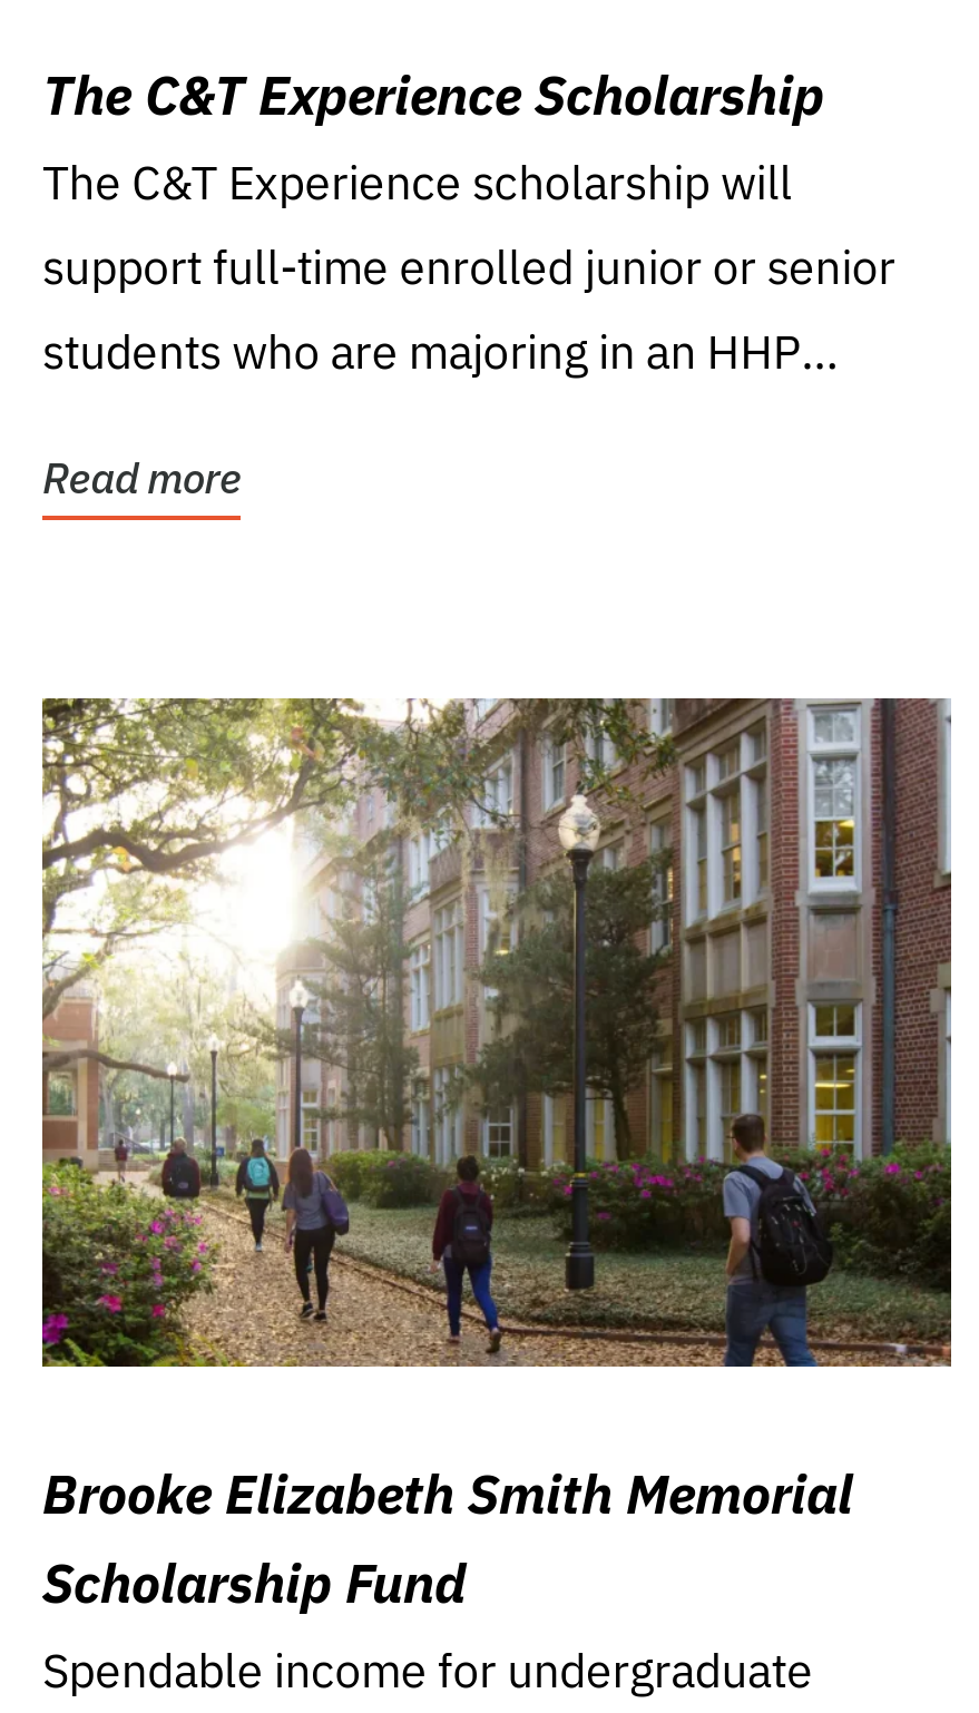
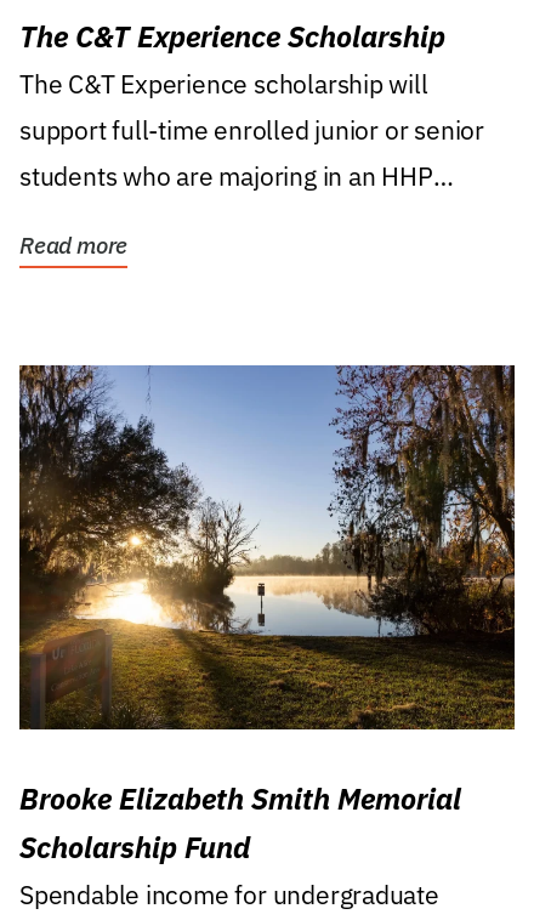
- [image]
+ [image]
